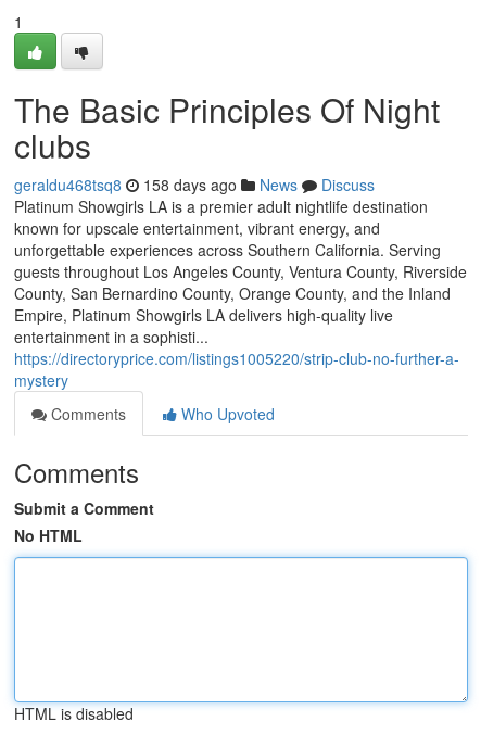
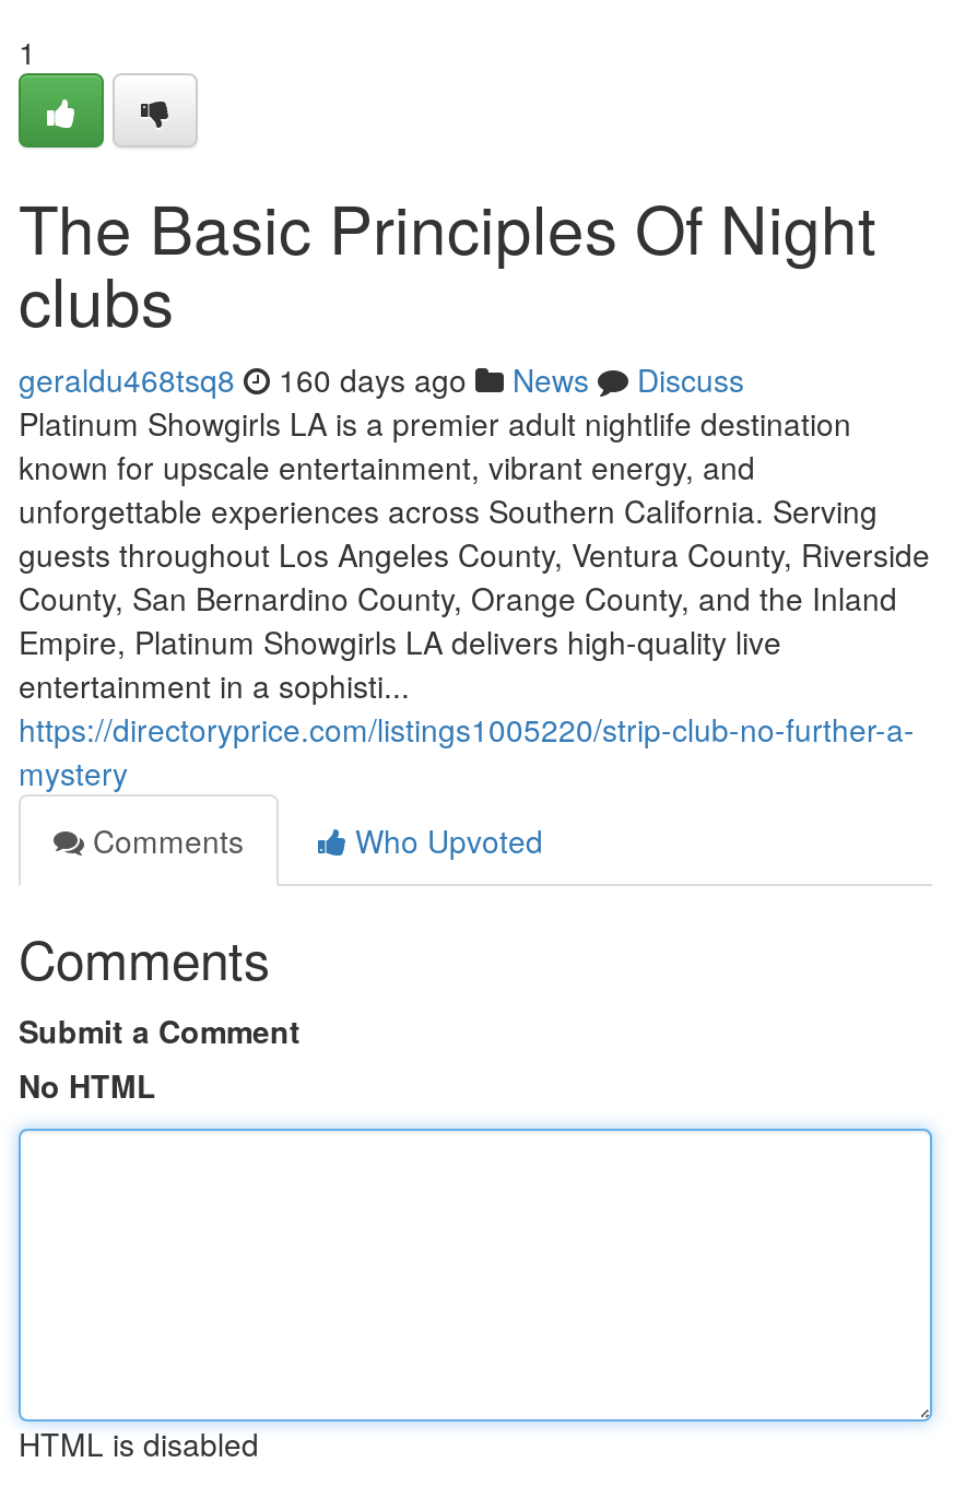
- geraldu468tsq8 158 days ago News Discuss
+ geraldu468tsq8 160 days ago News Discuss
